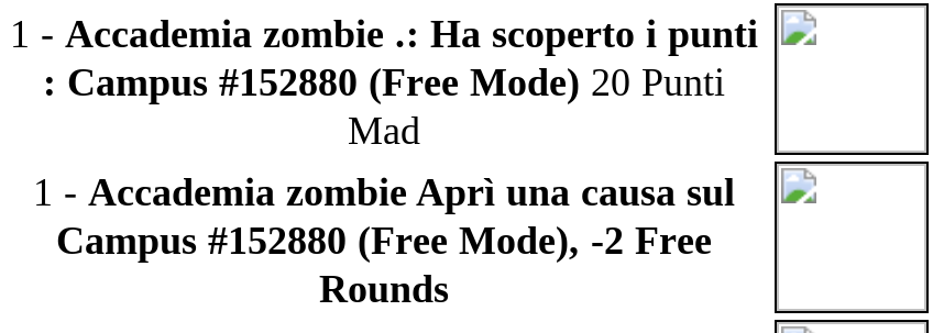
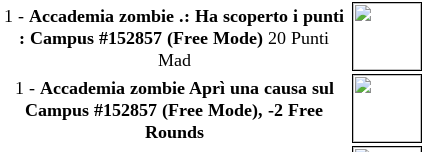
- : Campus #152880 (Free Mode) 20 Punti
+ : Campus #152857 (Free Mode) 20 Punti

- Campus #152880 (Free Mode), -2 Free
+ Campus #152857 (Free Mode), -2 Free
